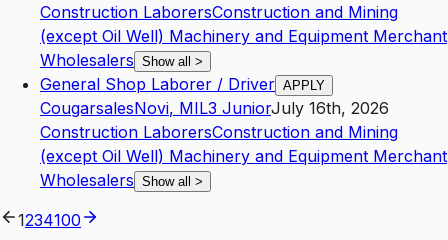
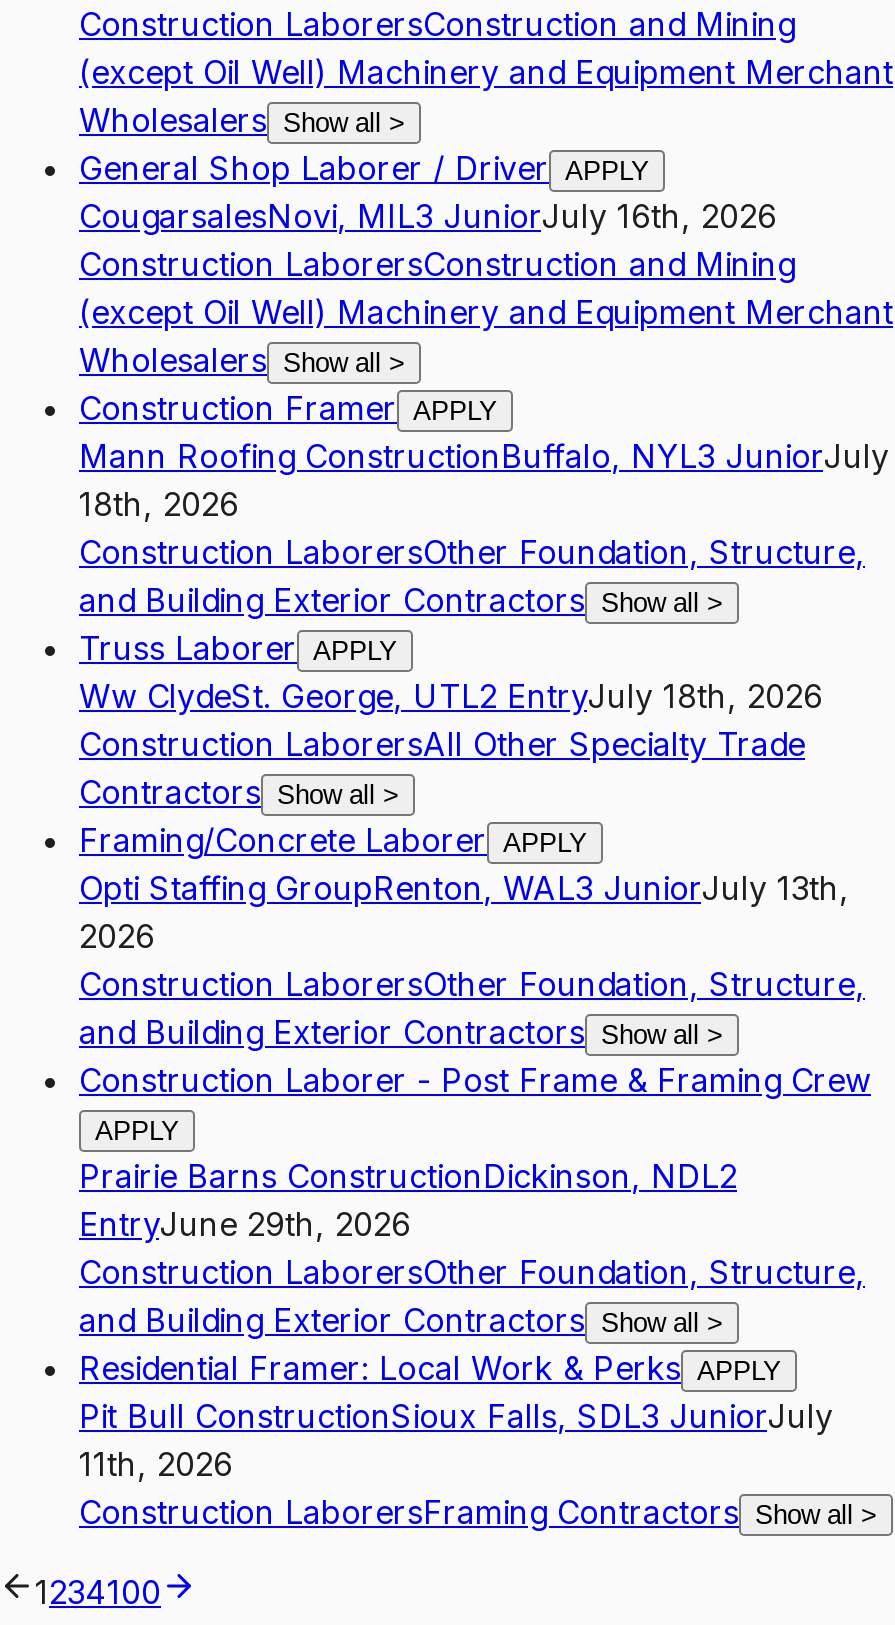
+ Construction Framer APPLY
+ Mann Roofing Construction Buffalo, NYL3 JuniorJuly
+ 18th, 2026
+ Construction LaborersOther Foundation, Structure,
+ and Building Exterior Contractors Show all>
+ Truss Laborer APPLY
+ Ww ClydeSt. George, UTL2 EntryJuly 18th, 2026
+ Construction LaborersAll Other Specialty Trade
+ Contractors Show all>
+ Framing/Concrete Laborer APPLY
+ Opti Staffing GroupRenton, WAL3 JuniorJuly 13th,
+ 2026
+ Construction LaborersOther Foundation, Structure,
+ and Building Exterior Contractors Show all>
+ Construction Laborer - Post Frame & Framing Crew
+ APPLY
+ Prairie Barns Construction Dickinson, NDL2
+ EntryJune 29th, 2026
+ Construction LaborersOther Foundation, Structure,
+ and Building Exterior Contractors Show all>
+ Residential Framer: Local Work & Perks APPLY
+ Pit Bull ConstructionSioux Falls, SDL3 JuniorJuly
+ 11th, 2026
+ Construction LaborersFraming Contractors Show all>
